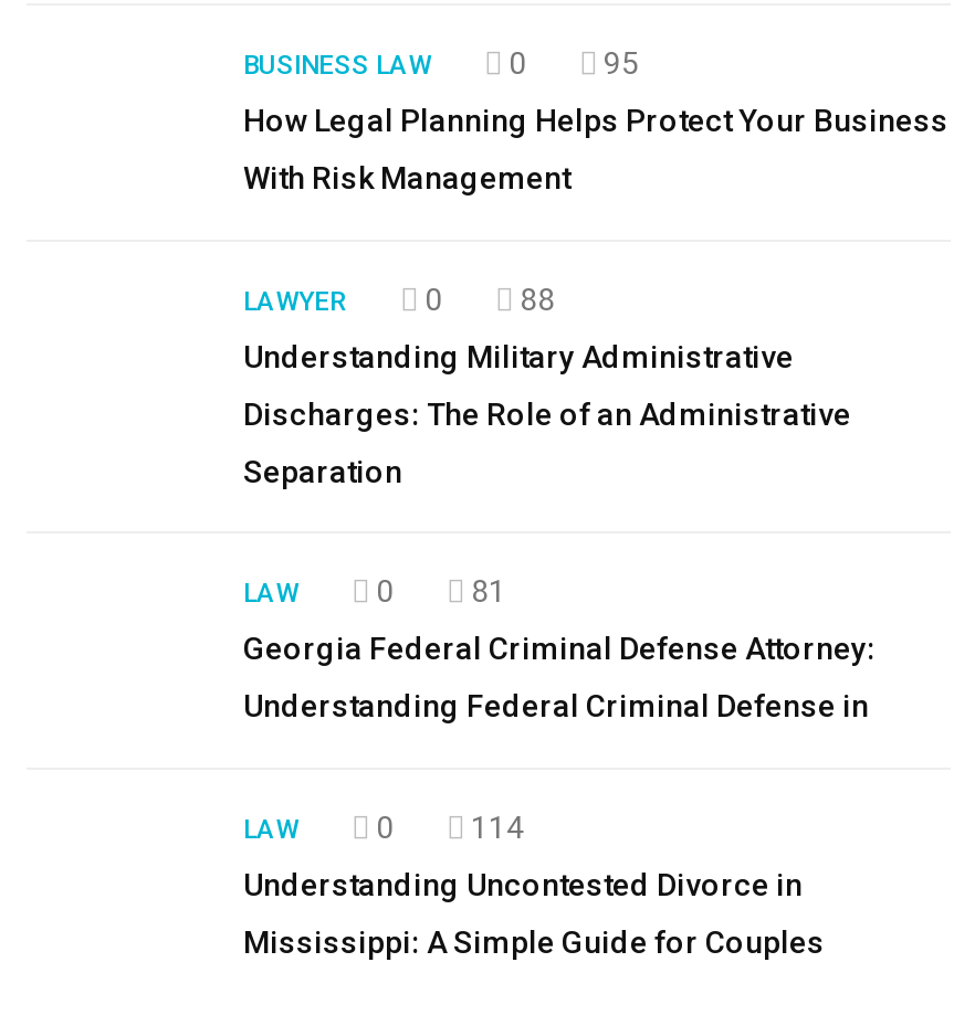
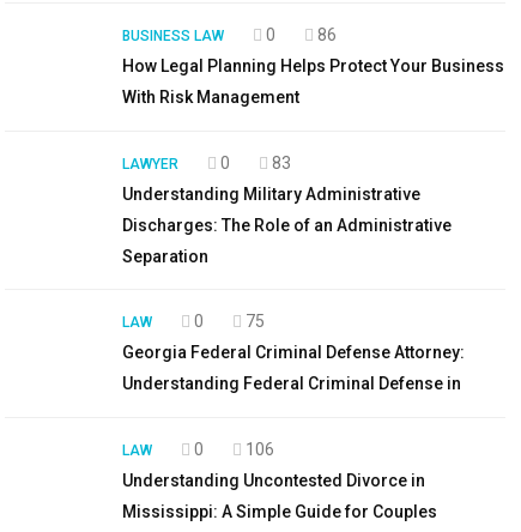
- 0 95
+ 0 86

- 0 88
+ 0 83

- 0 81
+ 0 75

- 0 114
+ 0 106
